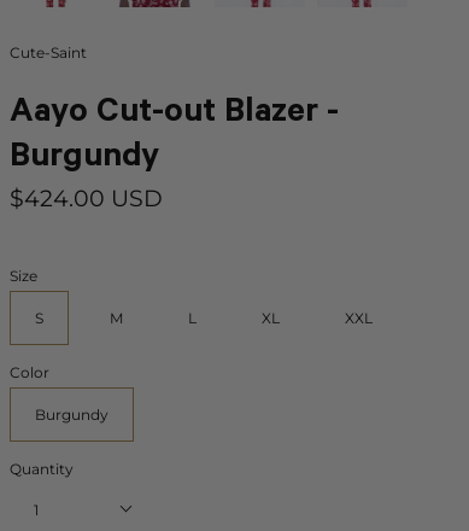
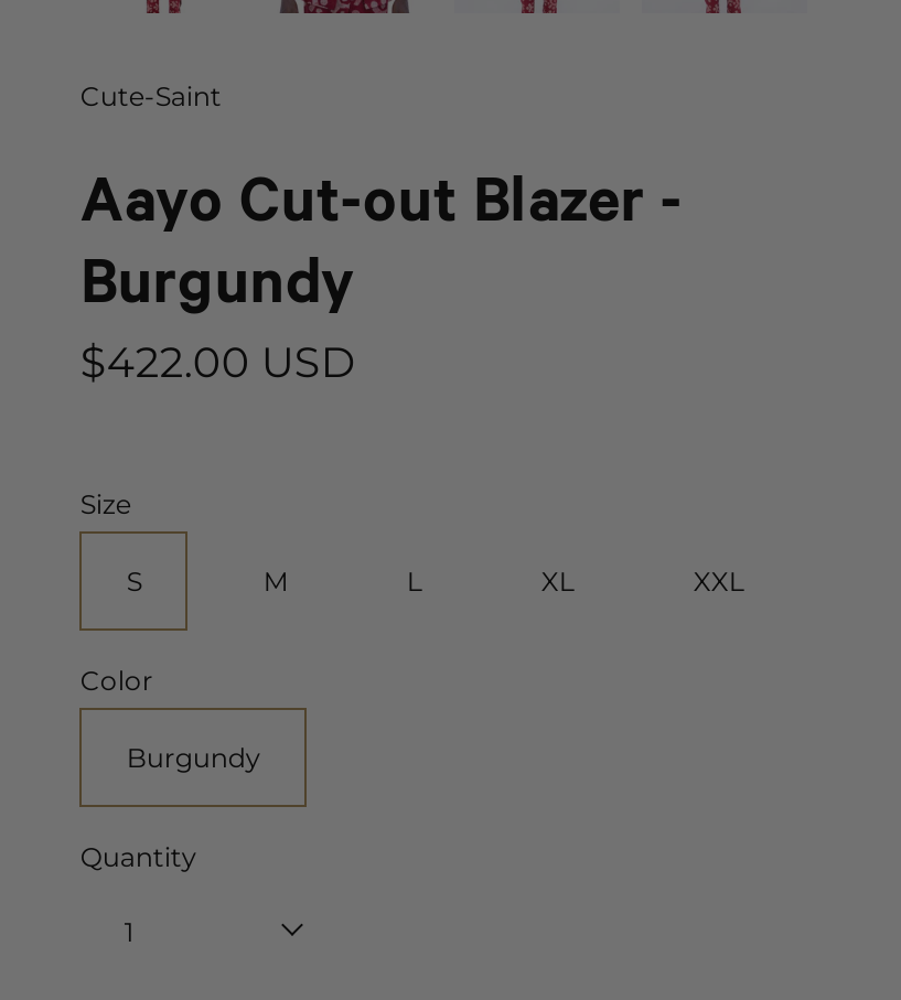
- $424.00 USD
+ $422.00 USD
